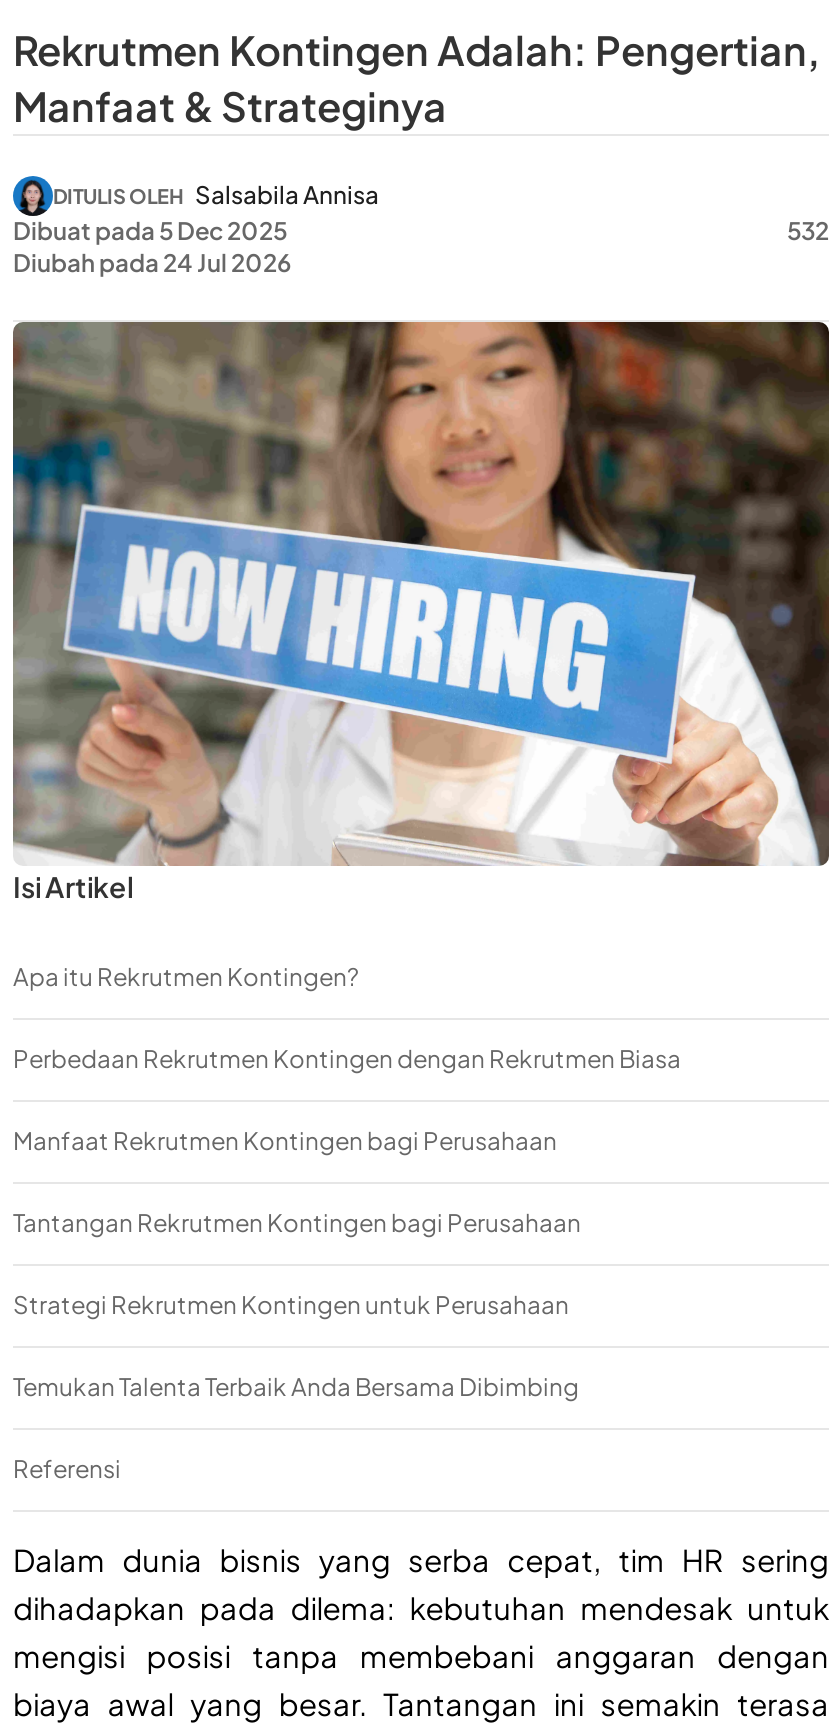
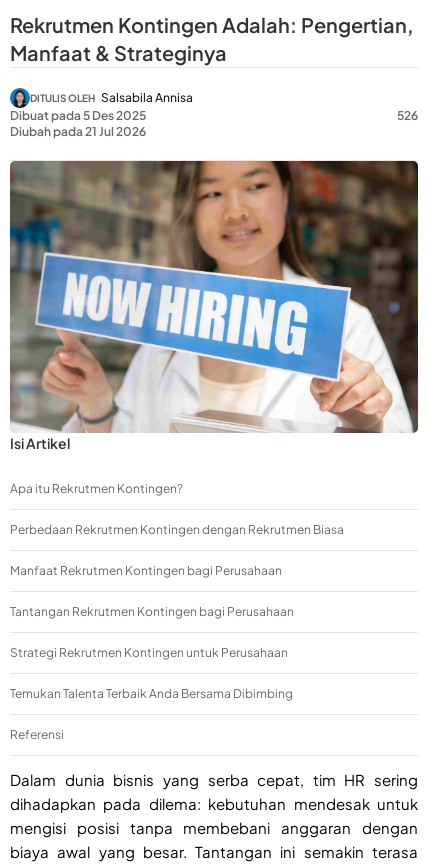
- Dibuat pada 5 Dec 2025
+ Dibuat pada 5 Des 2025

- 532
+ 526

- Diubah pada 24 Jul 2026
+ Diubah pada 21 Jul 2026
